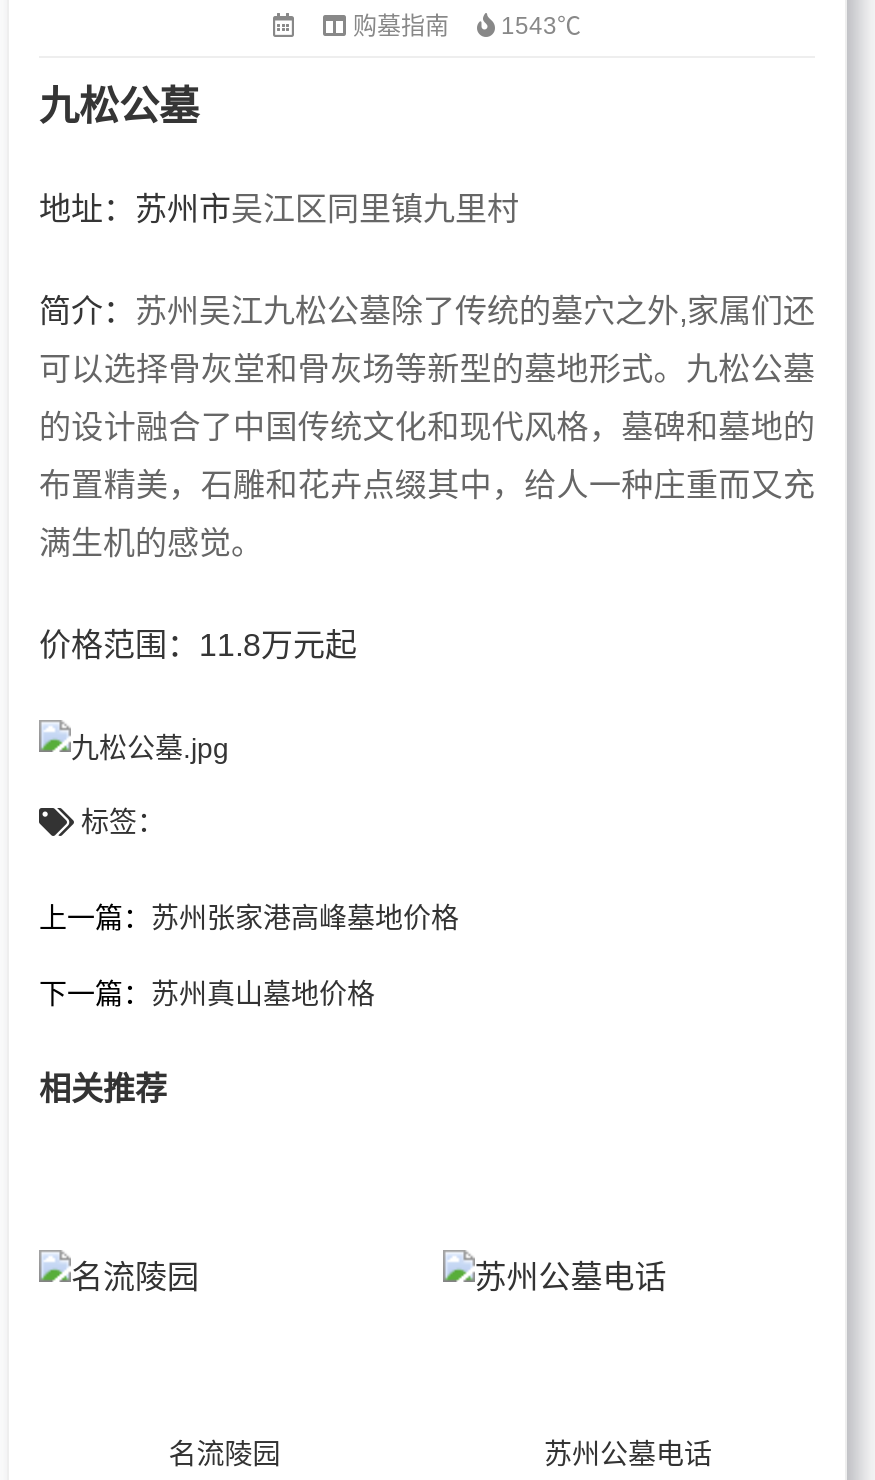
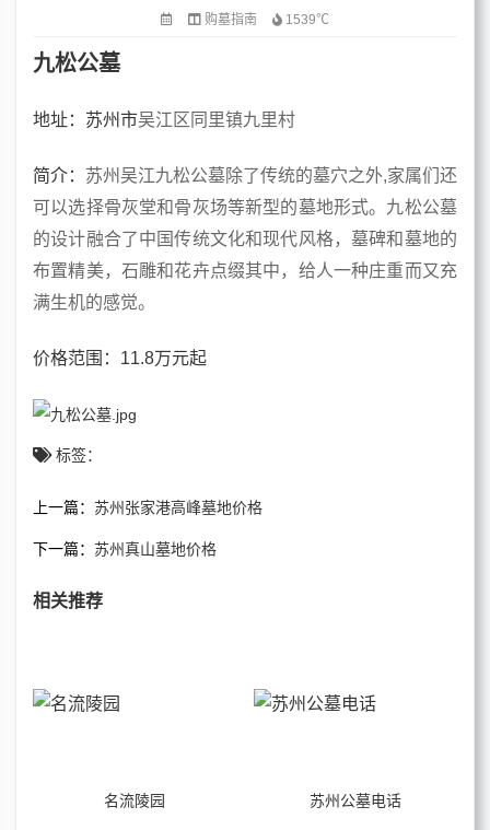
- 购墓指南 1543℃
+ 购墓指南 1539℃
